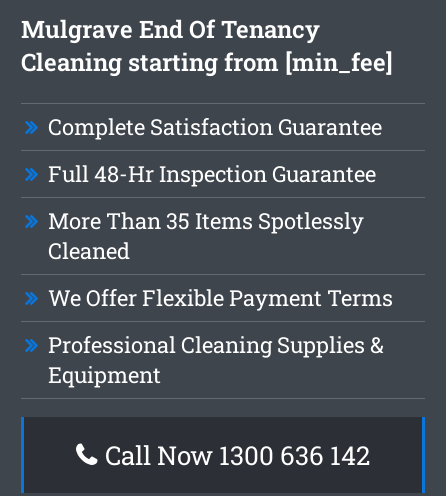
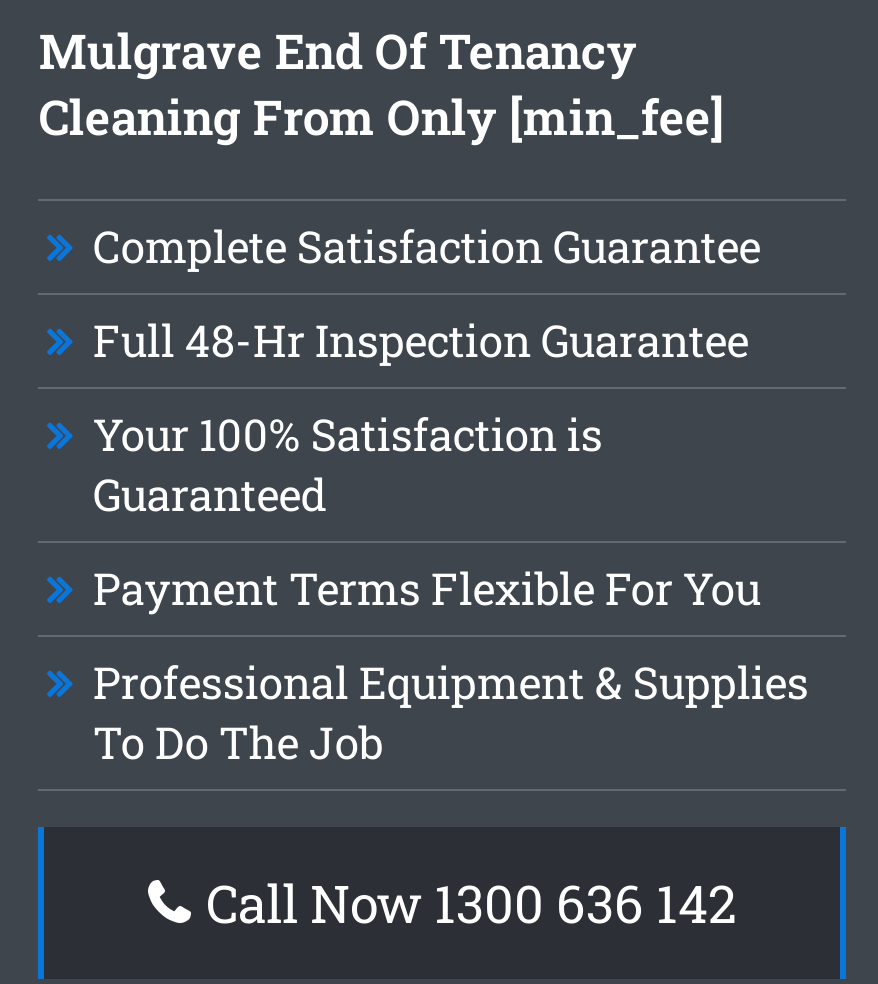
- Cleaning starting from [min_fee]
+ Cleaning From Only [min_fee]

- More Than 35 Items Spotlessly
- Cleaned
+ Your 100% Satisfaction is
+ Guaranteed

- We Offer Flexible Payment Terms
+ Payment Terms Flexible For You

- Professional Cleaning Supplies &
- Equipment
+ Professional Equipment & Supplies
+ To Do The Job
